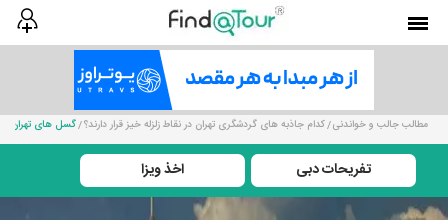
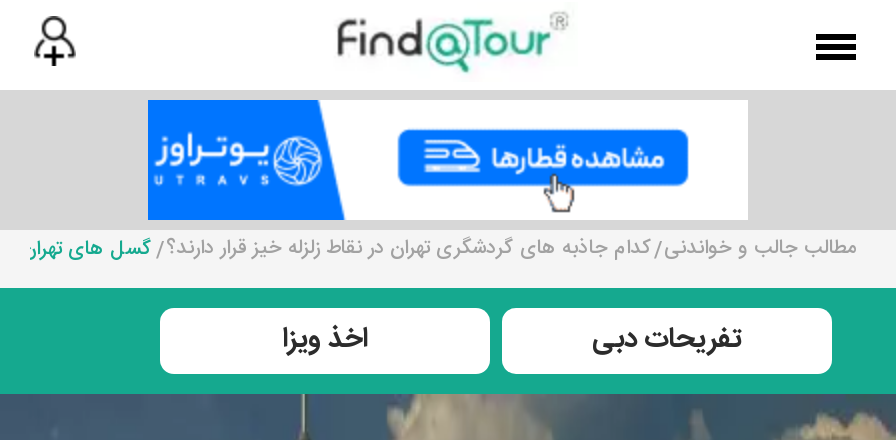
- [image]
+ [image]
